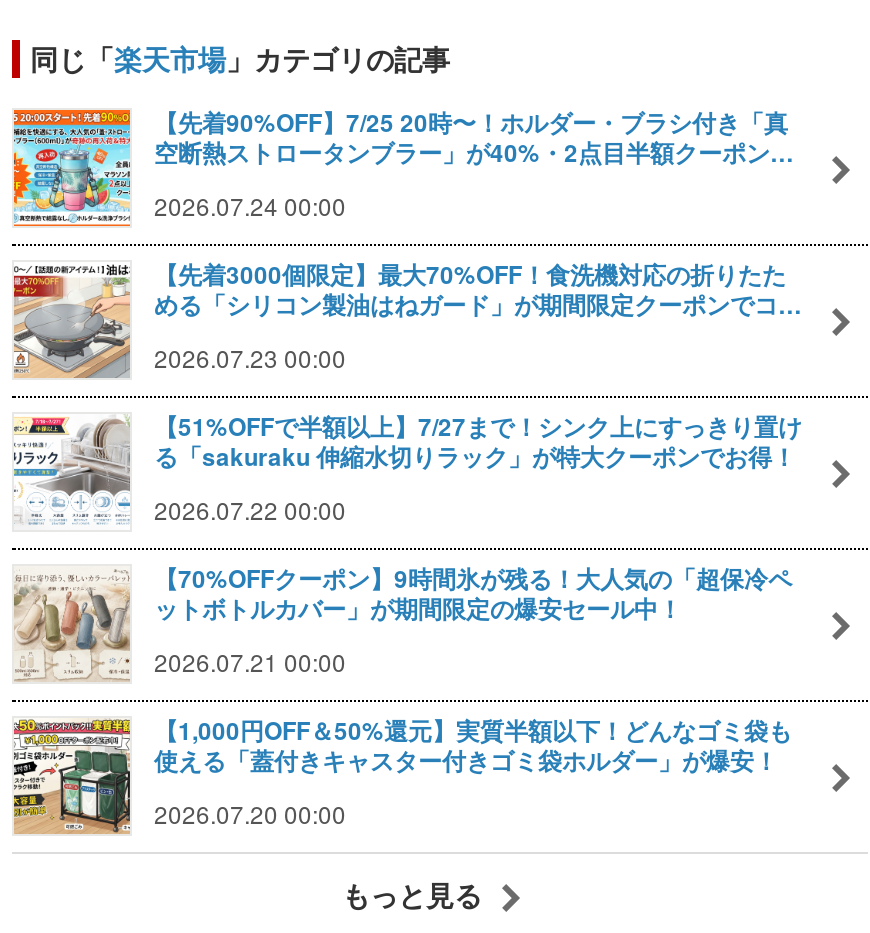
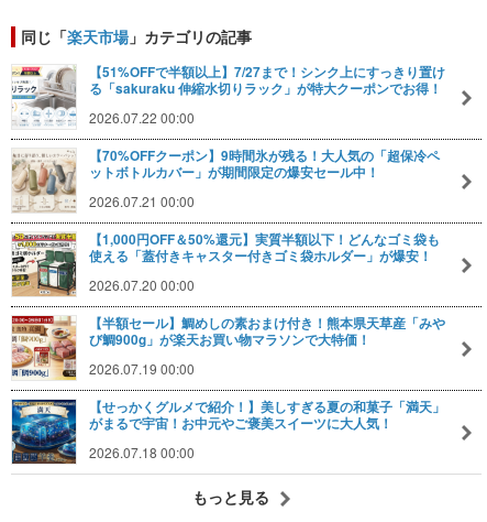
- [image]
- 【先着90%OFF】7/25 20時〜！ホルダー・ブラシ付き「真
- 空断熱ストロータンブラー」が40%・2点目半額クーポン…
- 2026.07.24 00:00
- 【先着3000個限定】最大70%OFF！食洗機対応の折りたた
- める「シリコン製油はねガード」が期間限定クーポンでコ…
- 2026.07.23 00:00

- [image]

moved up: [image] | る「sakuraku 伸縮水切りラック」が特大クーポンでお得！ | 2026.07.22 00:00 | ... | 使える「蓋付きキャスター付きゴミ袋ホルダー」が爆安！ | 2026.07.20 00:00

+ [image]
+ 【半額セール】鯛めしの素おまけ付き！熊本県天草産「みや
+ び鯛900g」が楽天お買い物マラソンで大特価！
+ 2026.07.19 00:00
+ 【せっかくグルメで紹介！】美しすぎる夏の和菓子「満天」
+ がまるで宇宙！お中元やご褒美スイーツに大人気！
+ 2026.07.18 00:00

+ [image]
